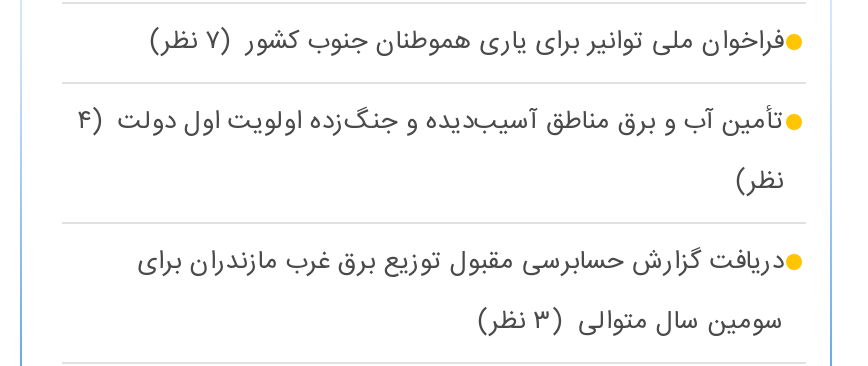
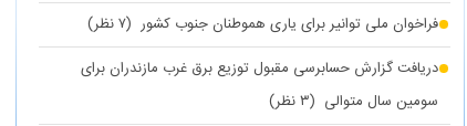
- تأمین آب و برق مناطق آسیب‌دیده و جنگ‌زده اولویت اول دولت (۴
- نظر)
